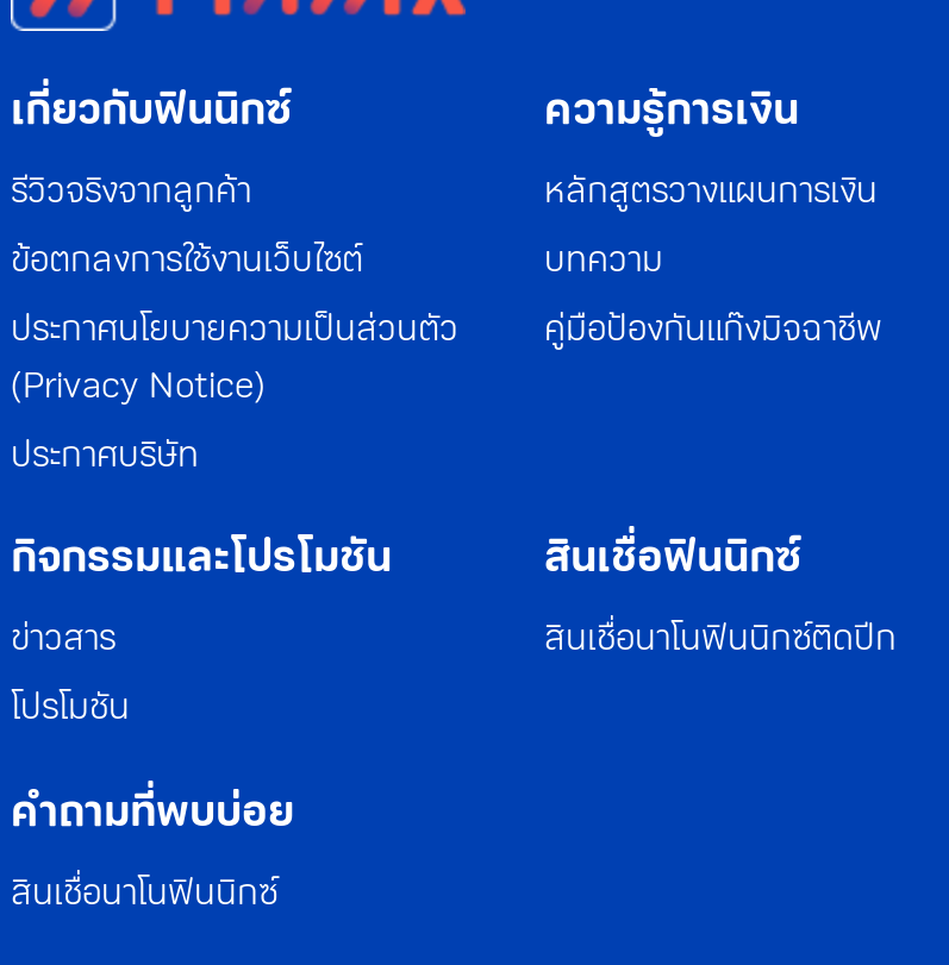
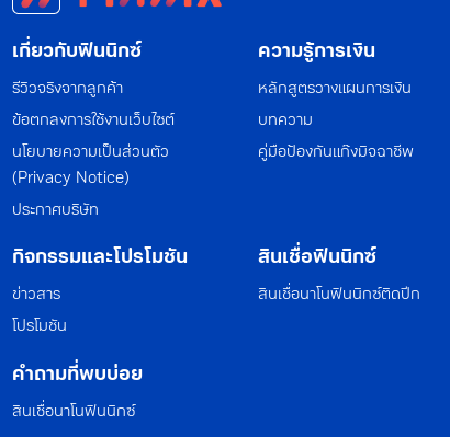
- ประกาศนโยบายความเป็นส่วนตัว
+ นโยบายความเป็นส่วนตัว
